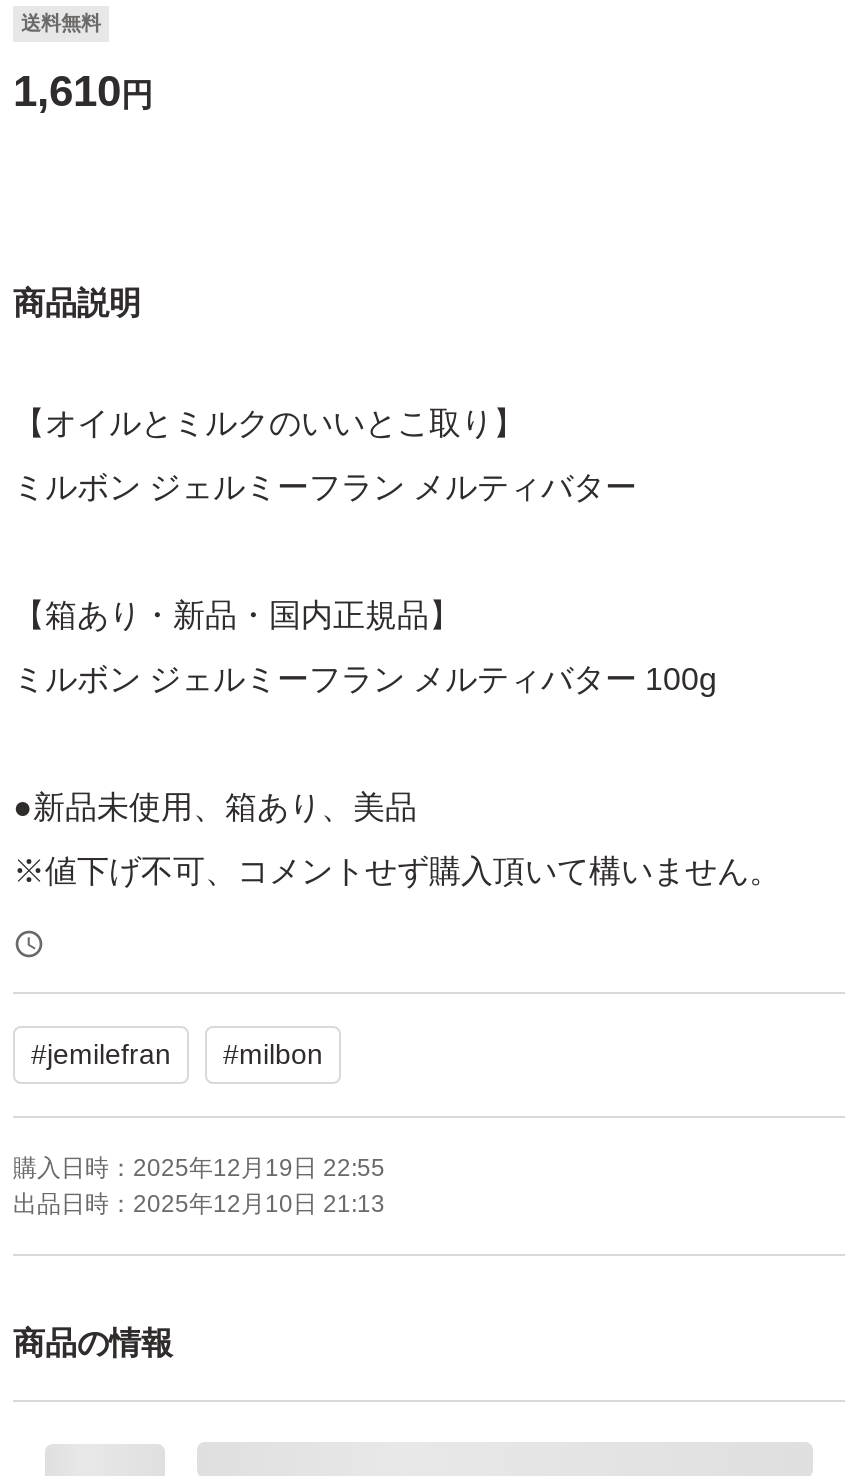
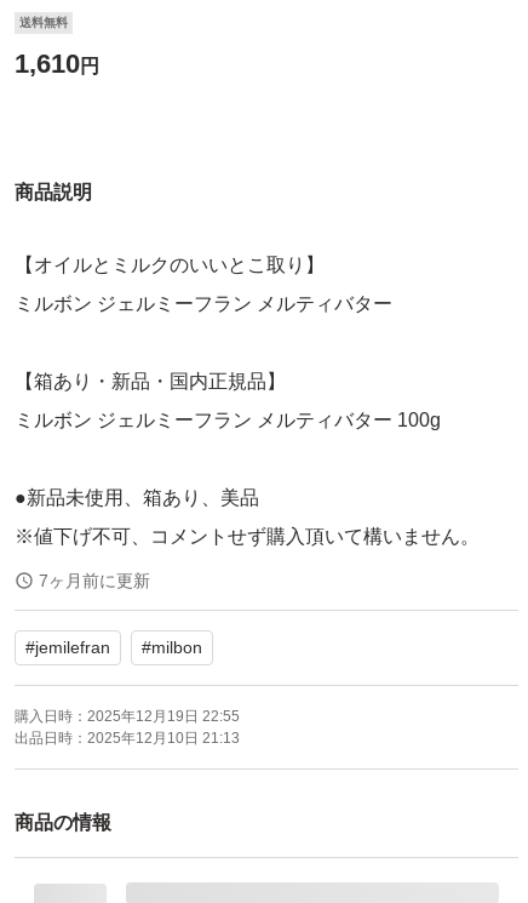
+ 7ヶ月前に更新
